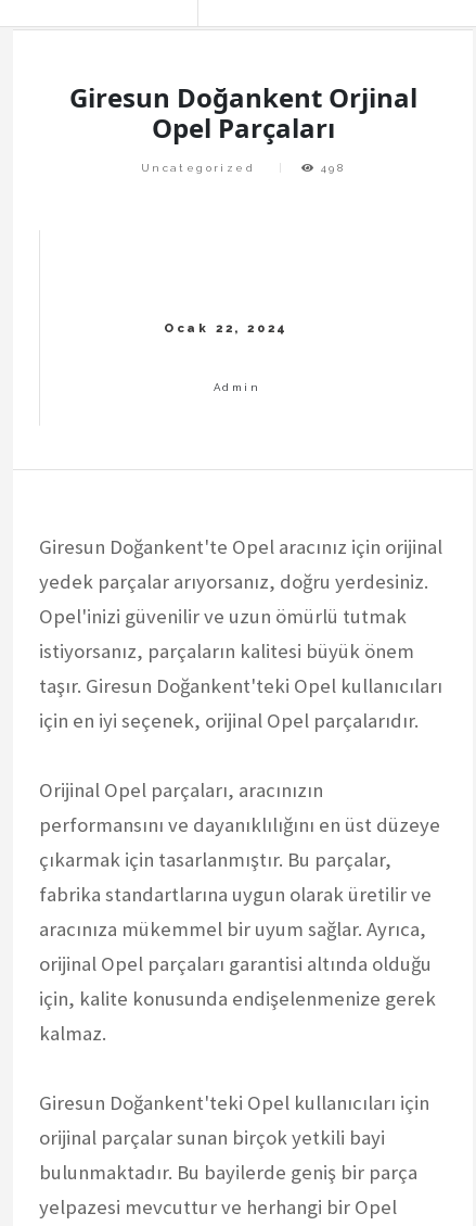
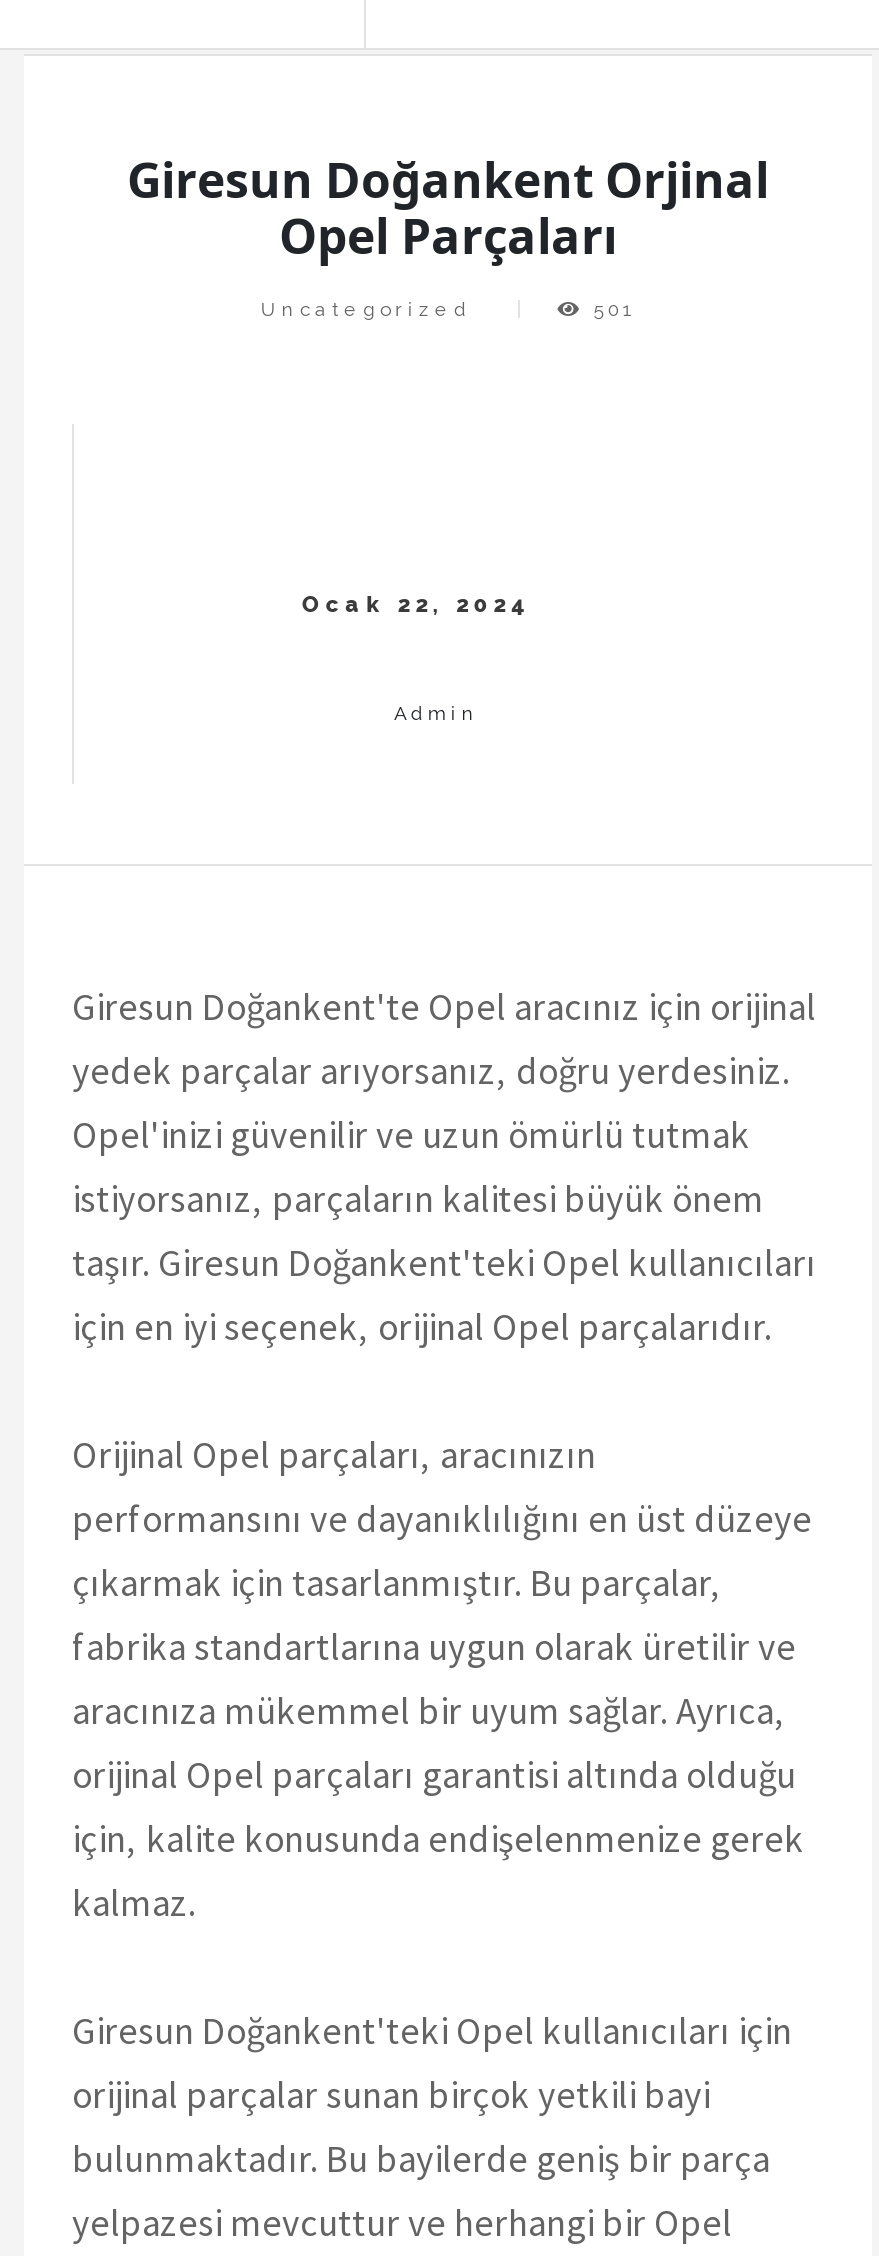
- 498
+ 501
